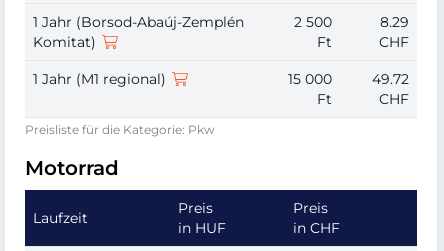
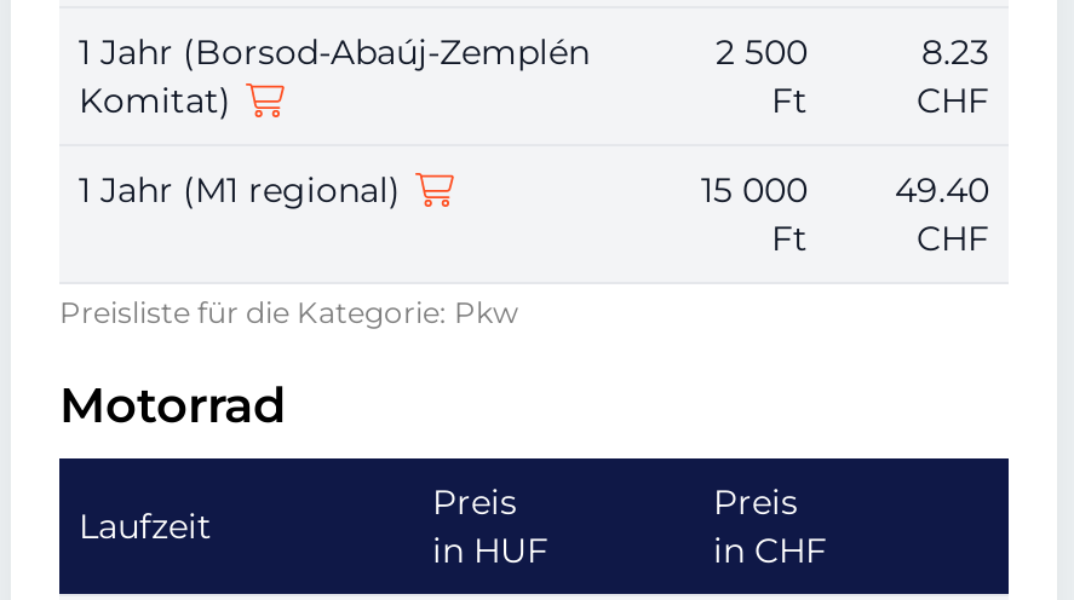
- 8.29
+ 8.23

- 49.72
+ 49.40
